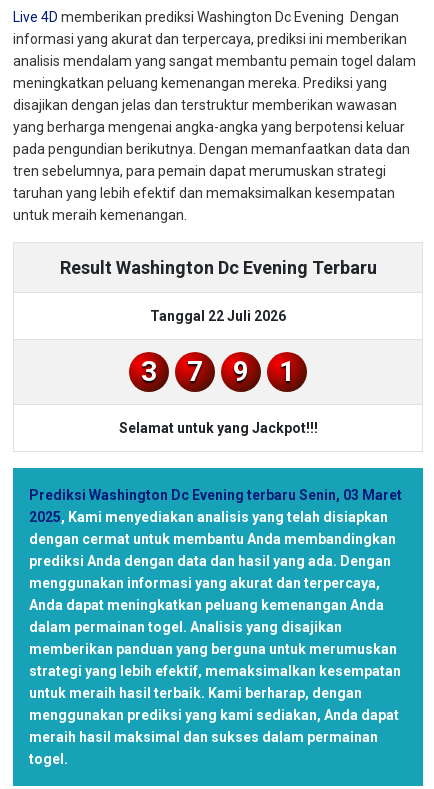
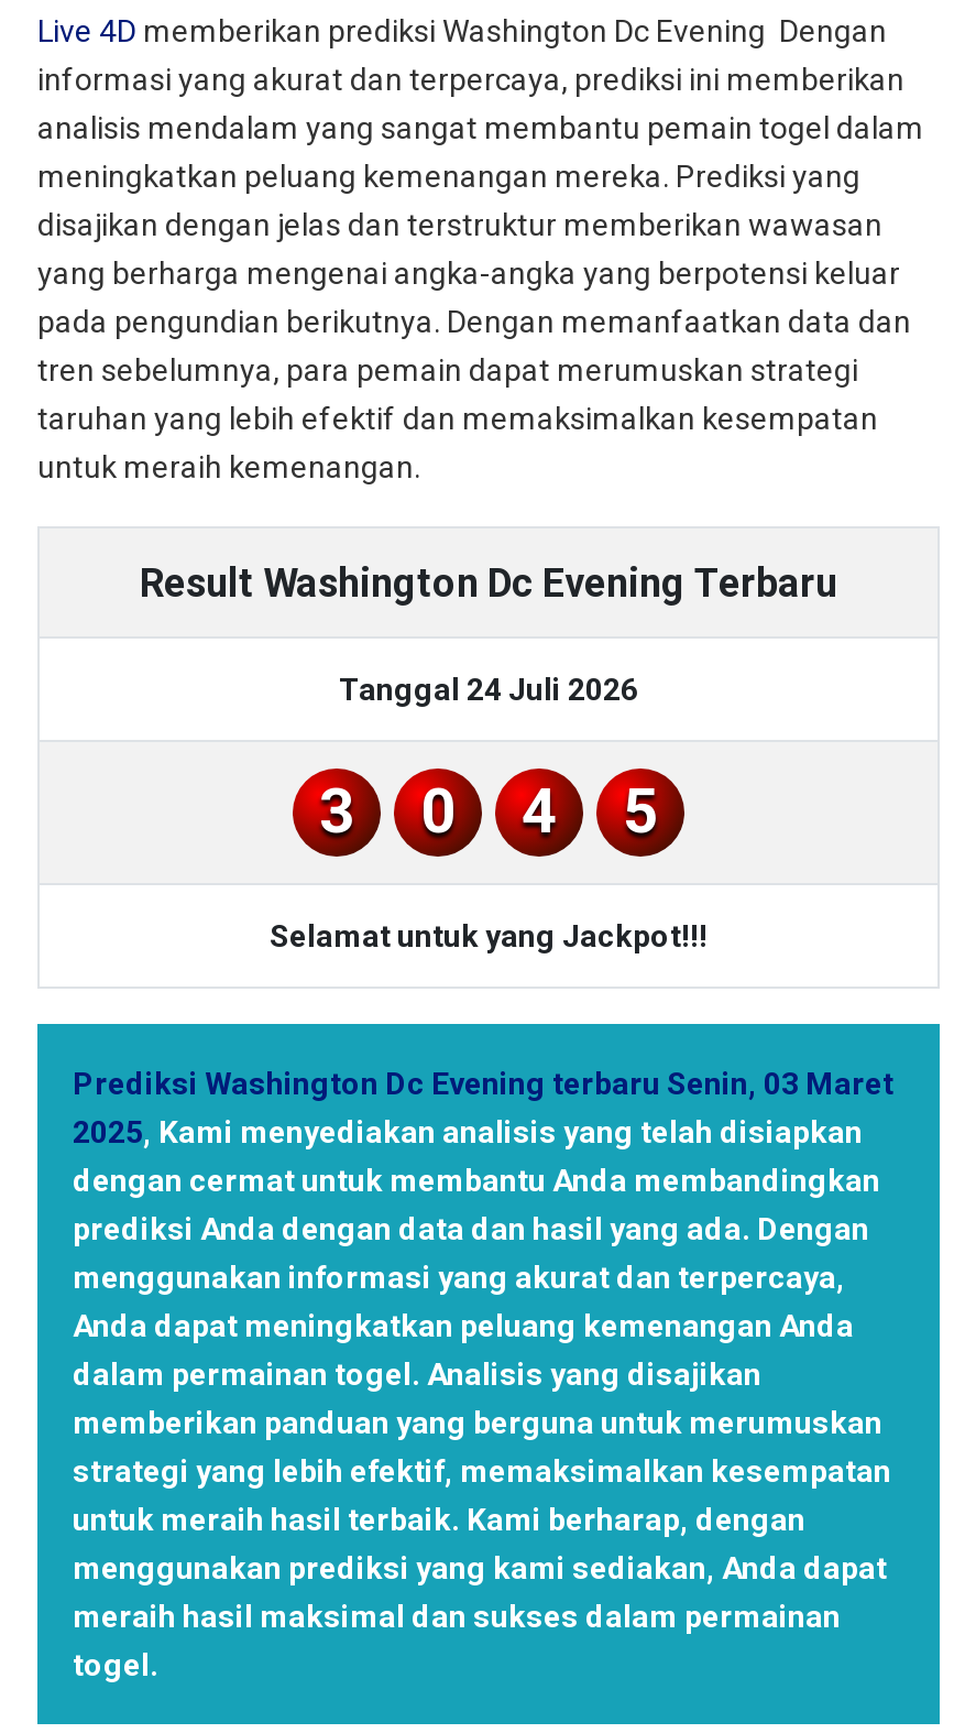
- Tanggal 22 Juli 2026
+ Tanggal 24 Juli 2026

- 7
+ 0

- 9
+ 4

- 1
+ 5
